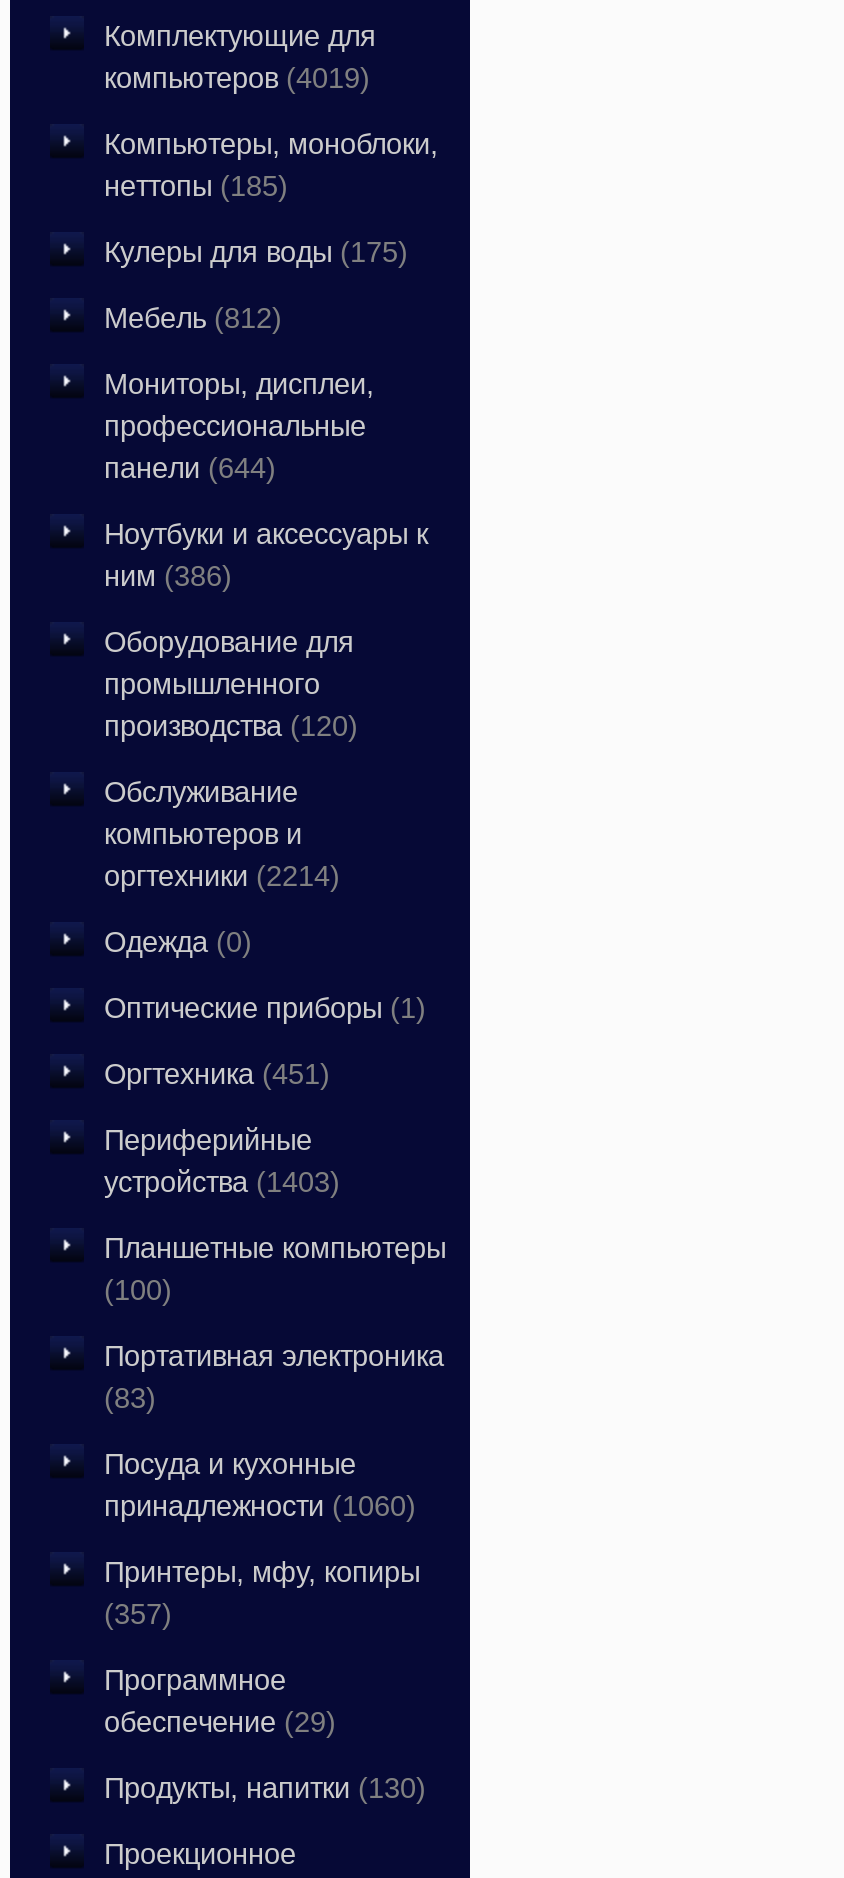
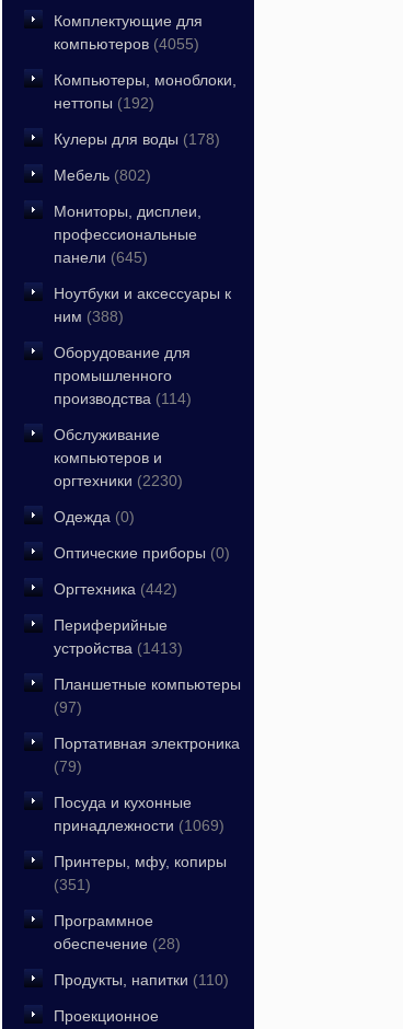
- компьютеров (4019)
+ компьютеров (4055)

- неттопы (185)
+ неттопы (192)

- Кулеры для воды (175)
+ Кулеры для воды (178)

- Мебель (812)
+ Мебель (802)

- панели (644)
+ панели (645)

- ним (386)
+ ним (388)

- производства (120)
+ производства (114)

- оргтехники (2214)
+ оргтехники (2230)

- Оптические приборы (1)
+ Оптические приборы (0)

- Оргтехника (451)
+ Оргтехника (442)

- устройства (1403)
+ устройства (1413)

- (100)
+ (97)

- (83)
+ (79)

- принадлежности (1060)
+ принадлежности (1069)

- (357)
+ (351)

- обеспечение (29)
+ обеспечение (28)

- Продукты, напитки (130)
+ Продукты, напитки (110)
